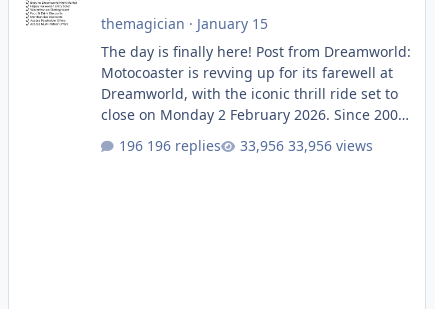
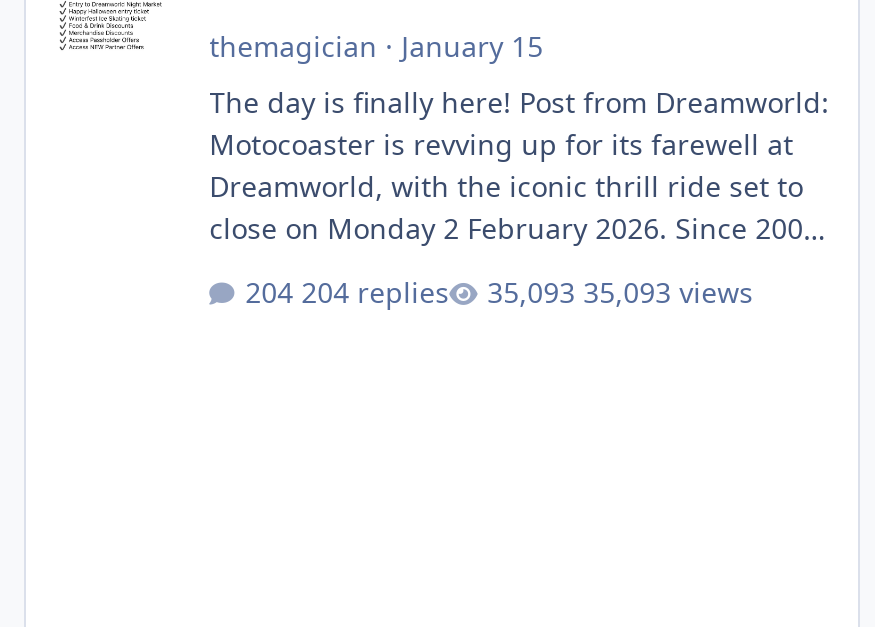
- 196 replies
+ 204 replies

- 33,956 views
+ 35,093 views
